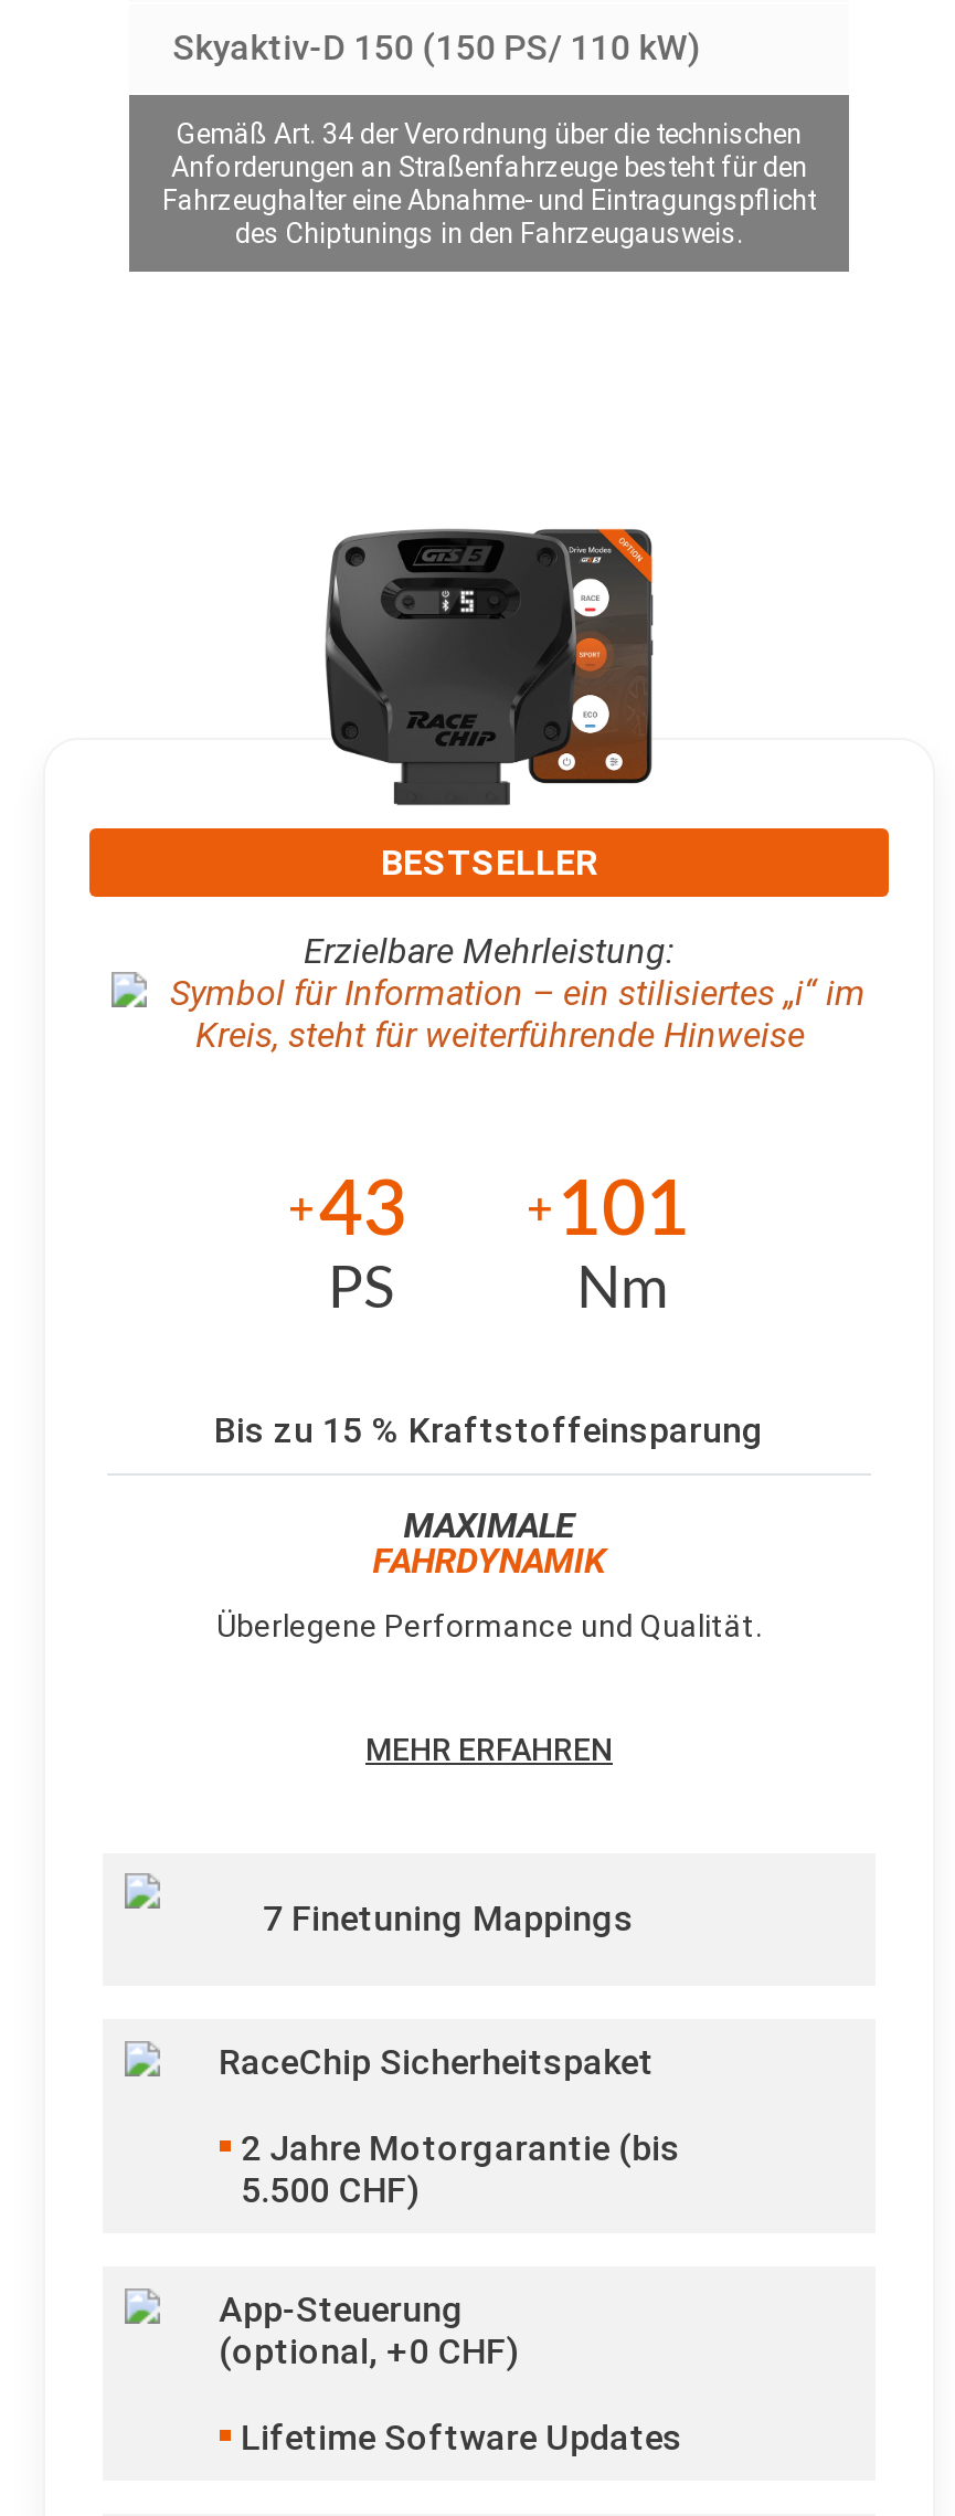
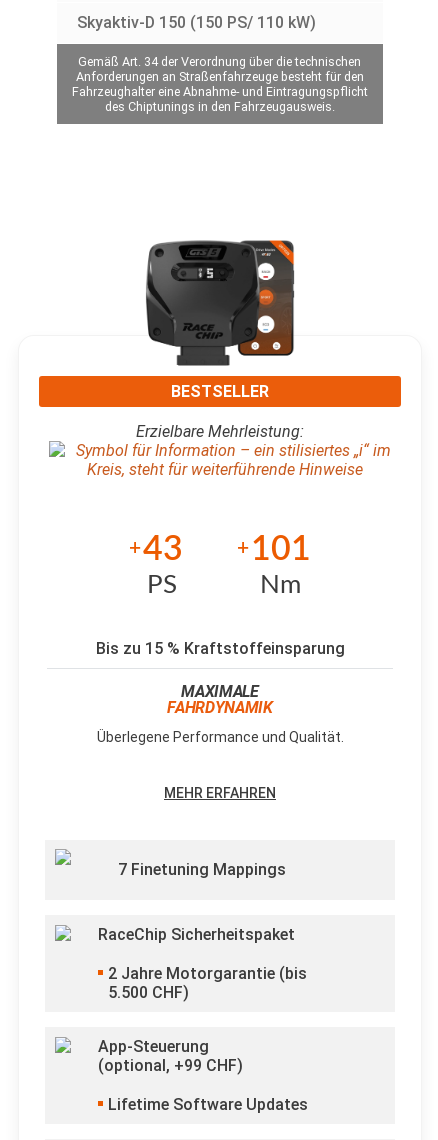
- (optional, +0 CHF)
+ (optional, +99 CHF)
